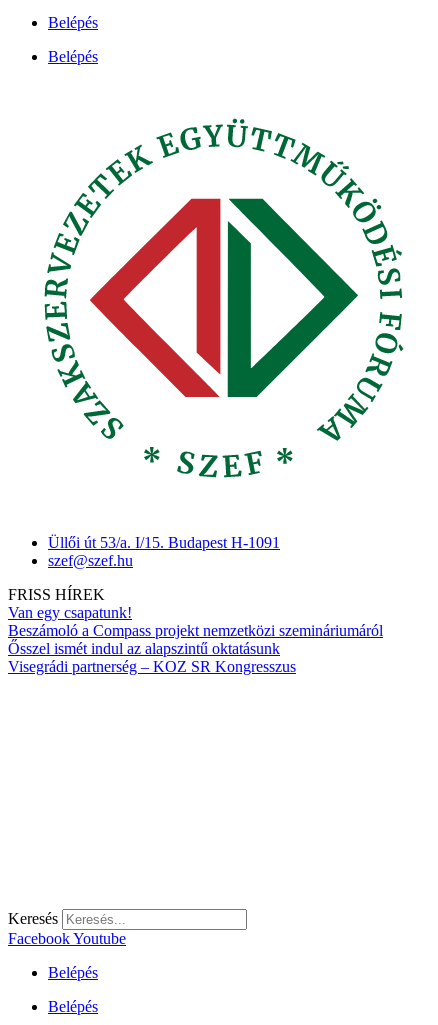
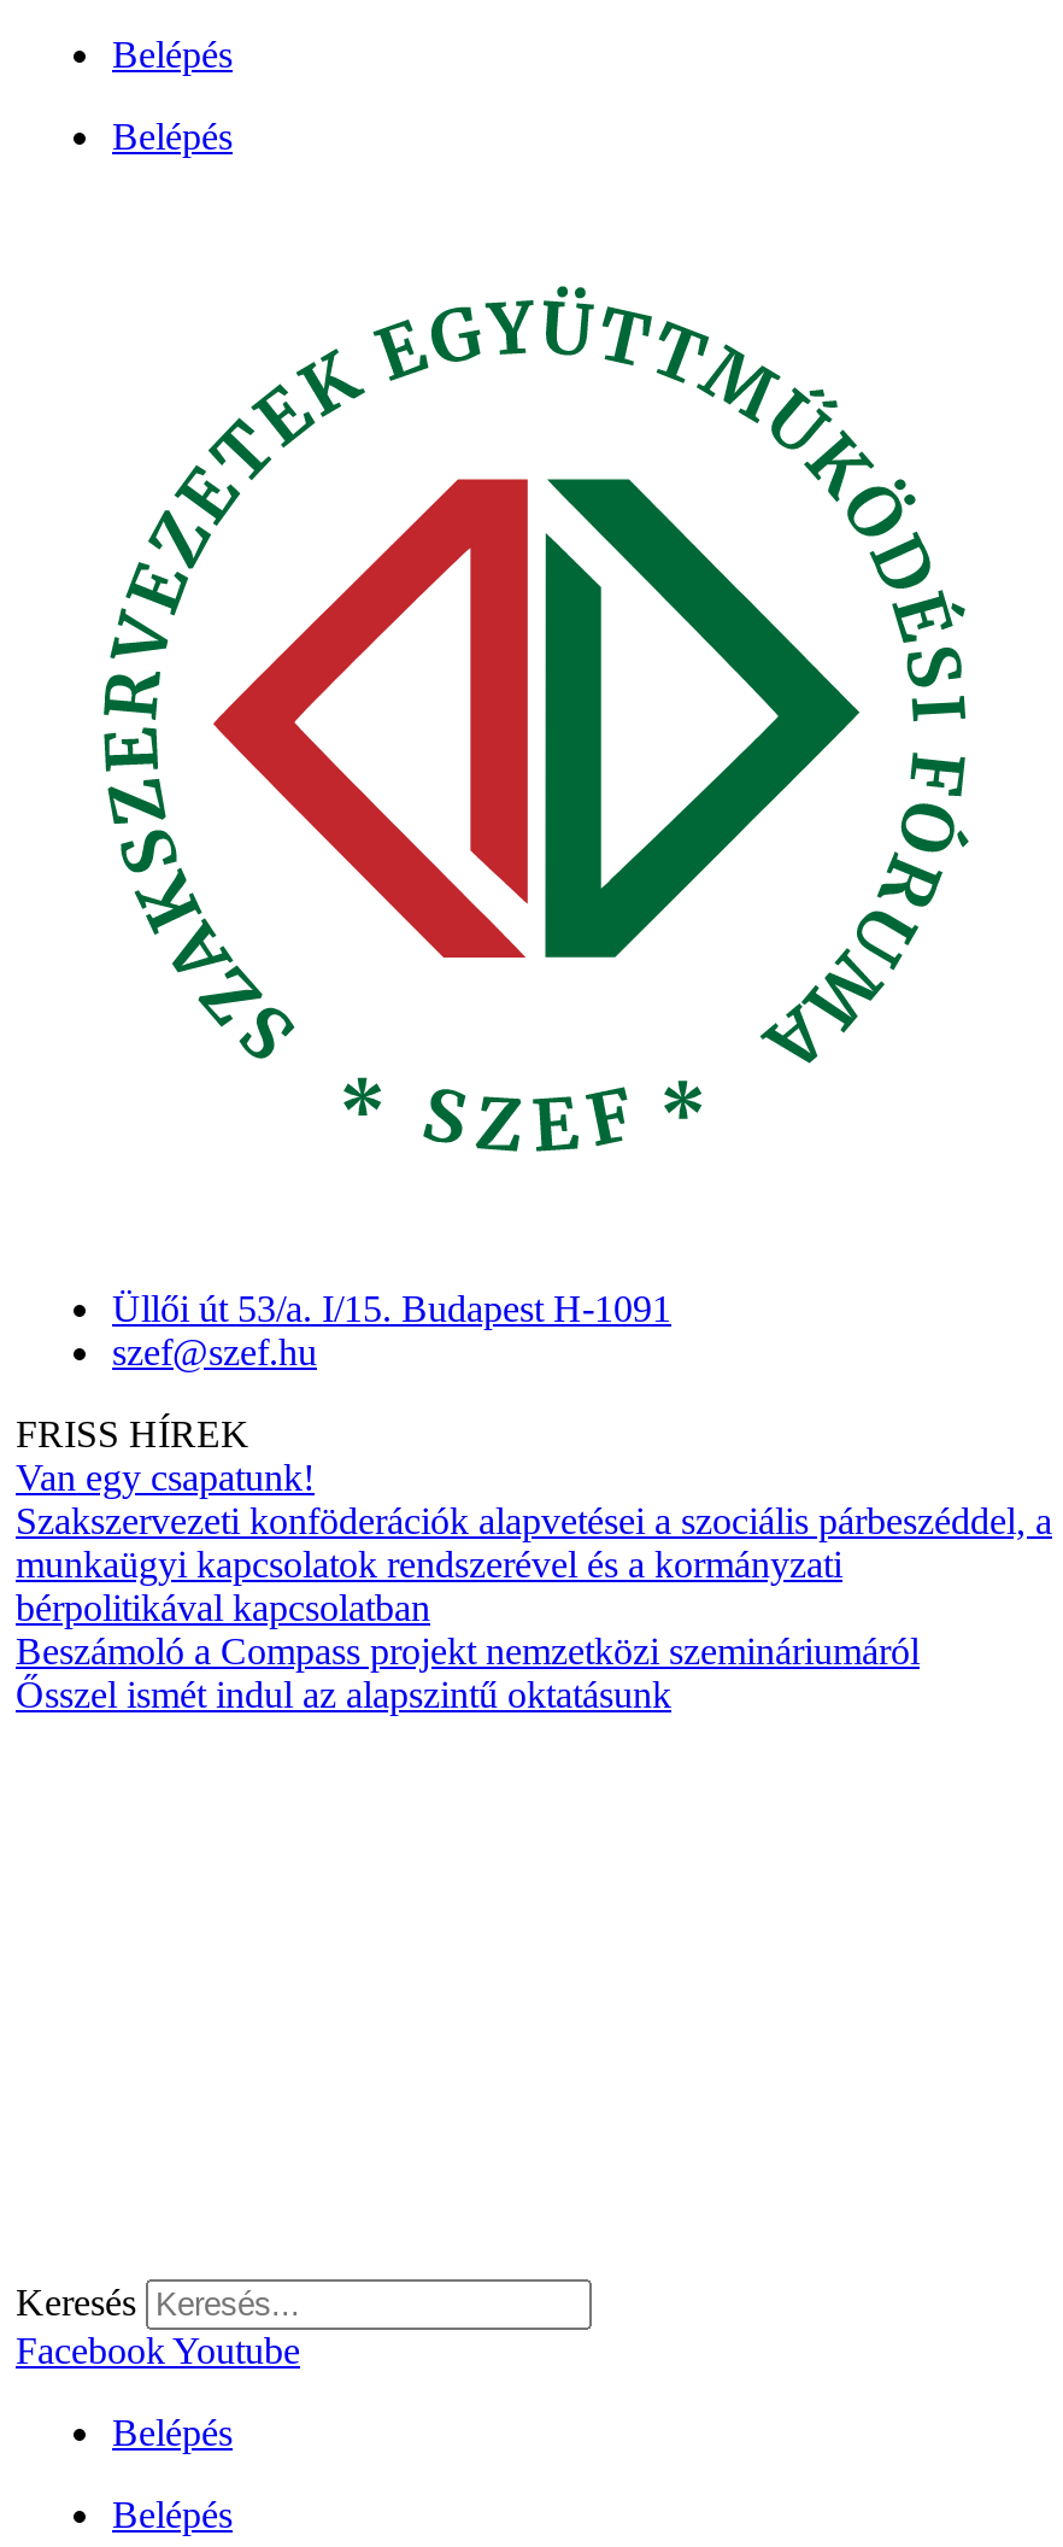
+ Szakszervezeti konföderációk alapvetései a szociális párbeszéddel, a
+ munkaügyi kapcsolatok rendszerével és a kormányzati
+ bérpolitikával kapcsolatban

moved down: Beszámoló a Compass projekt nemzetközi szemináriumáról | Ősszel ismét indul az alapszintű oktatásunk

- Visegrádi partnerség – KOZ SR Kongresszus
